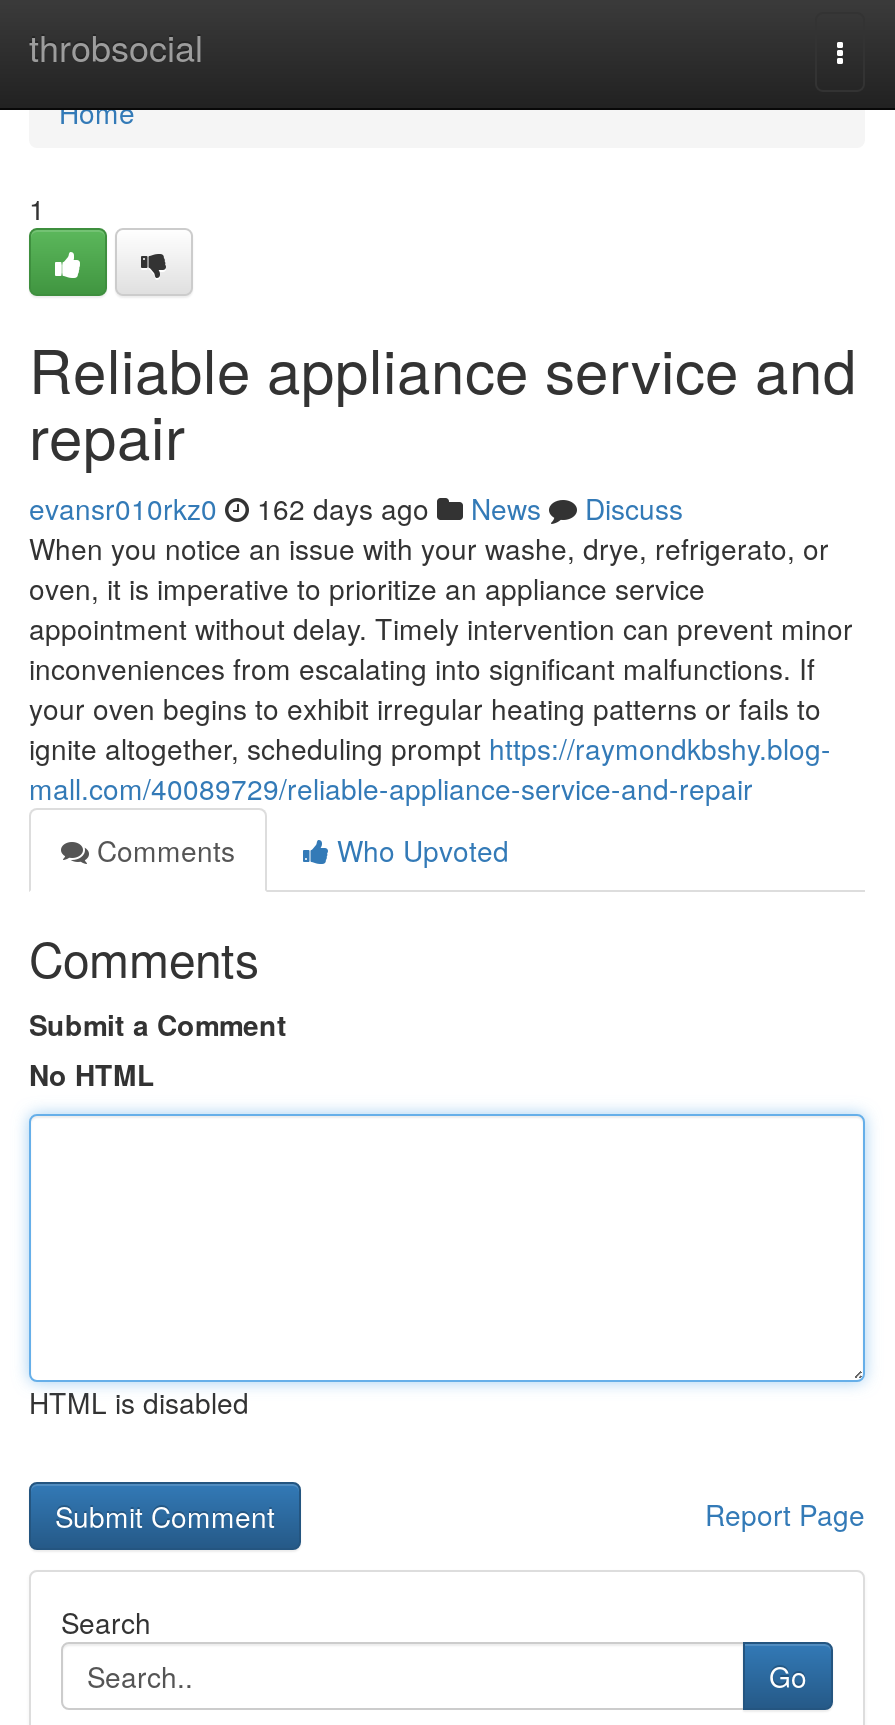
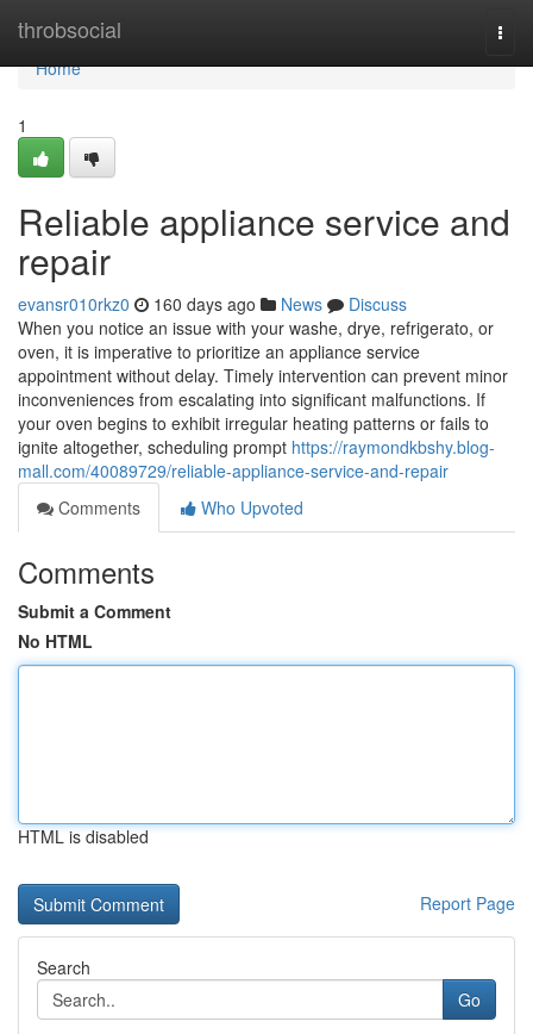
- evansr010rkz0 162 days ago News Discuss
+ evansr010rkz0 160 days ago News Discuss
